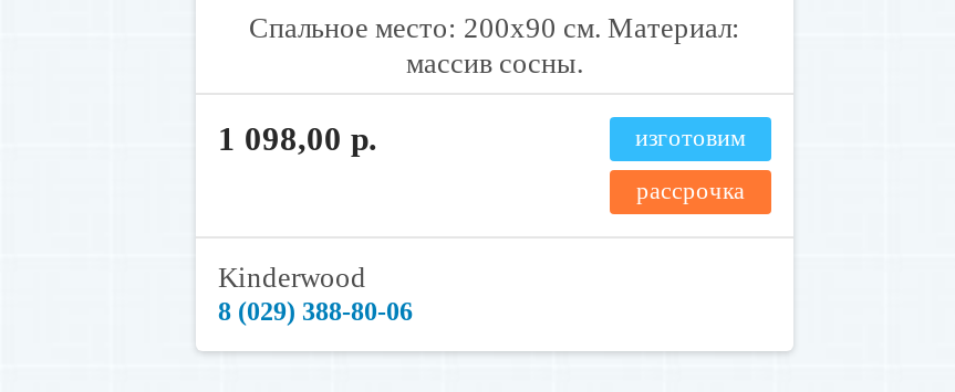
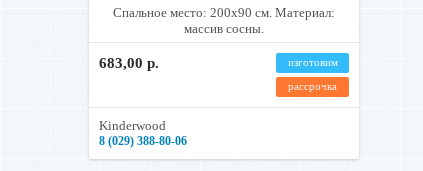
- 1 098,00 р.
+ 683,00 р.
